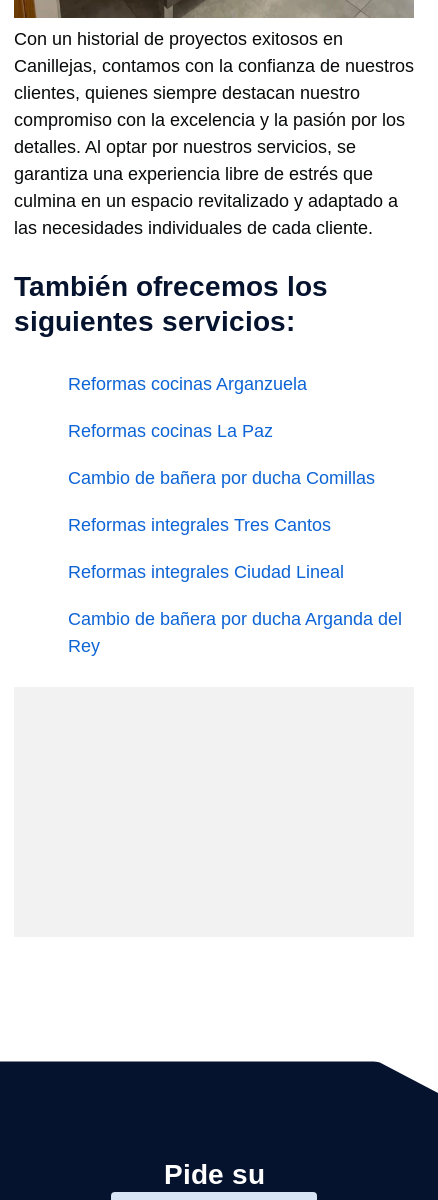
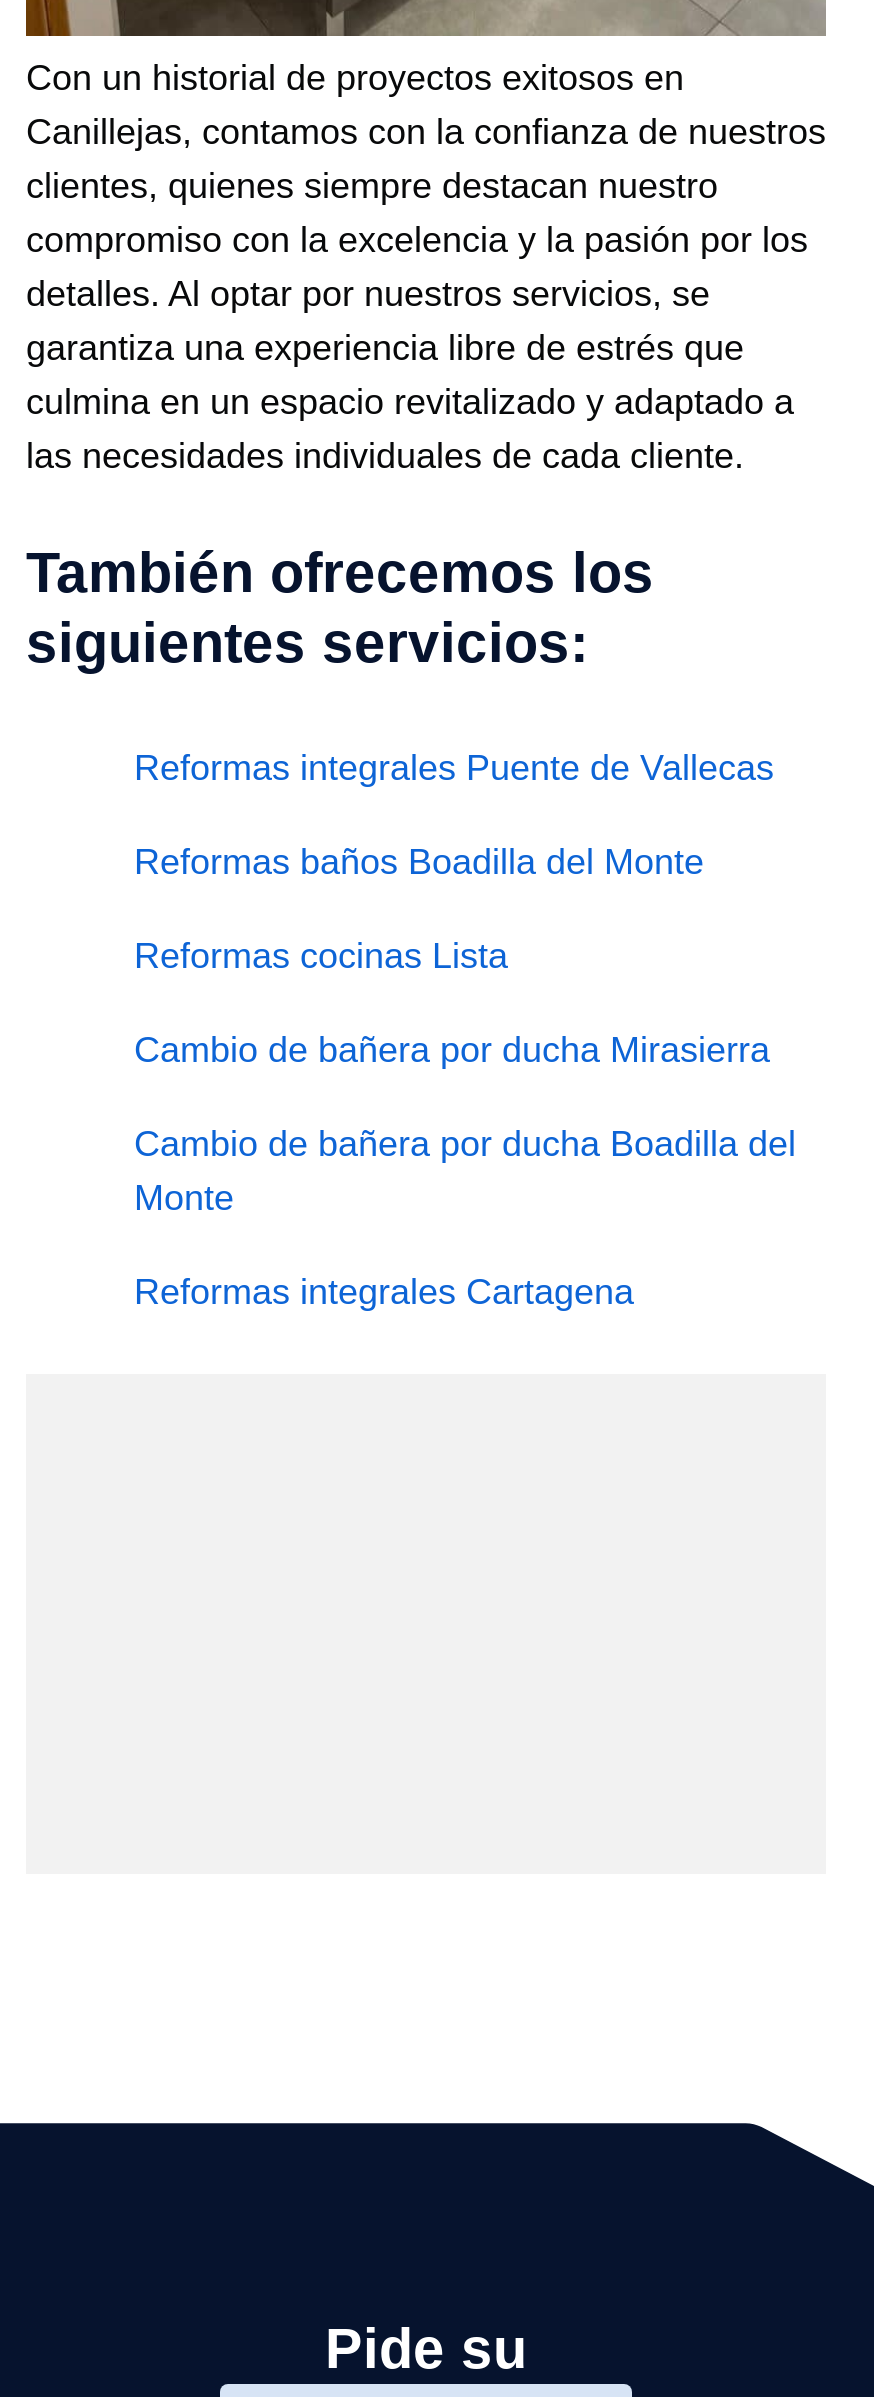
- Reformas cocinas Arganzuela
+ Reformas integrales Puente de Vallecas

- Reformas cocinas La Paz
+ Reformas baños Boadilla del Monte

- Cambio de bañera por ducha Comillas
+ Reformas cocinas Lista

- Reformas integrales Tres Cantos
+ Cambio de bañera por ducha Mirasierra

- Reformas integrales Ciudad Lineal
+ Cambio de bañera por ducha Boadilla del
+ Monte

- Cambio de bañera por ducha Arganda del
- Rey
+ Reformas integrales Cartagena
